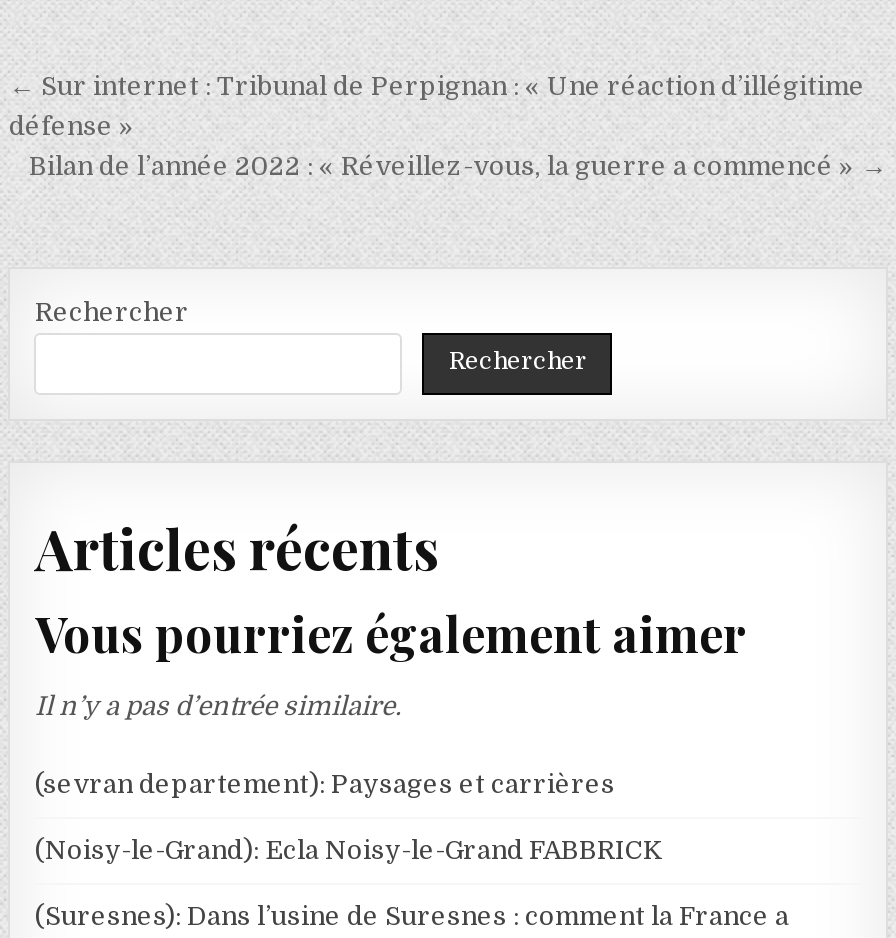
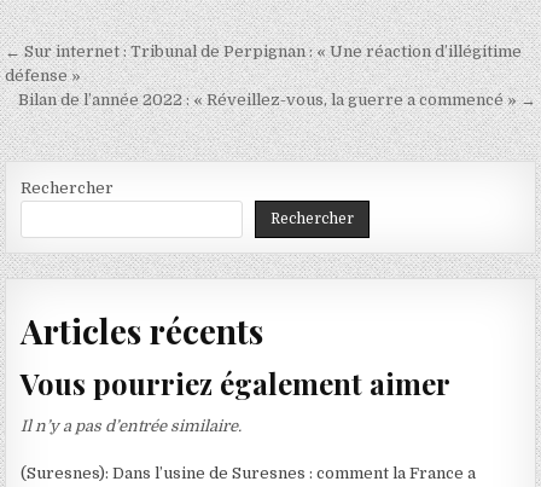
- (sevran departement): Paysages et carrières
- (Noisy-le-Grand): Ecla Noisy-le-Grand FABBRICK
